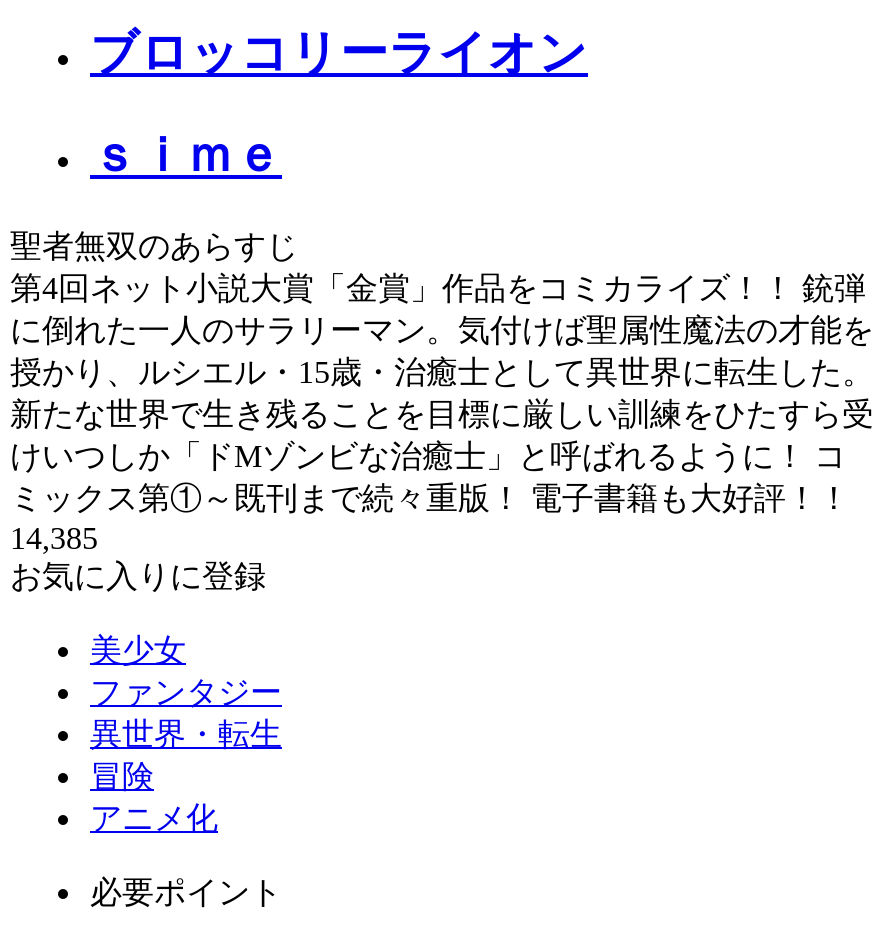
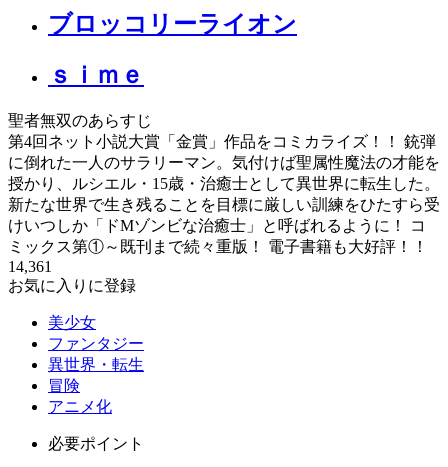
- 14,385
+ 14,361
